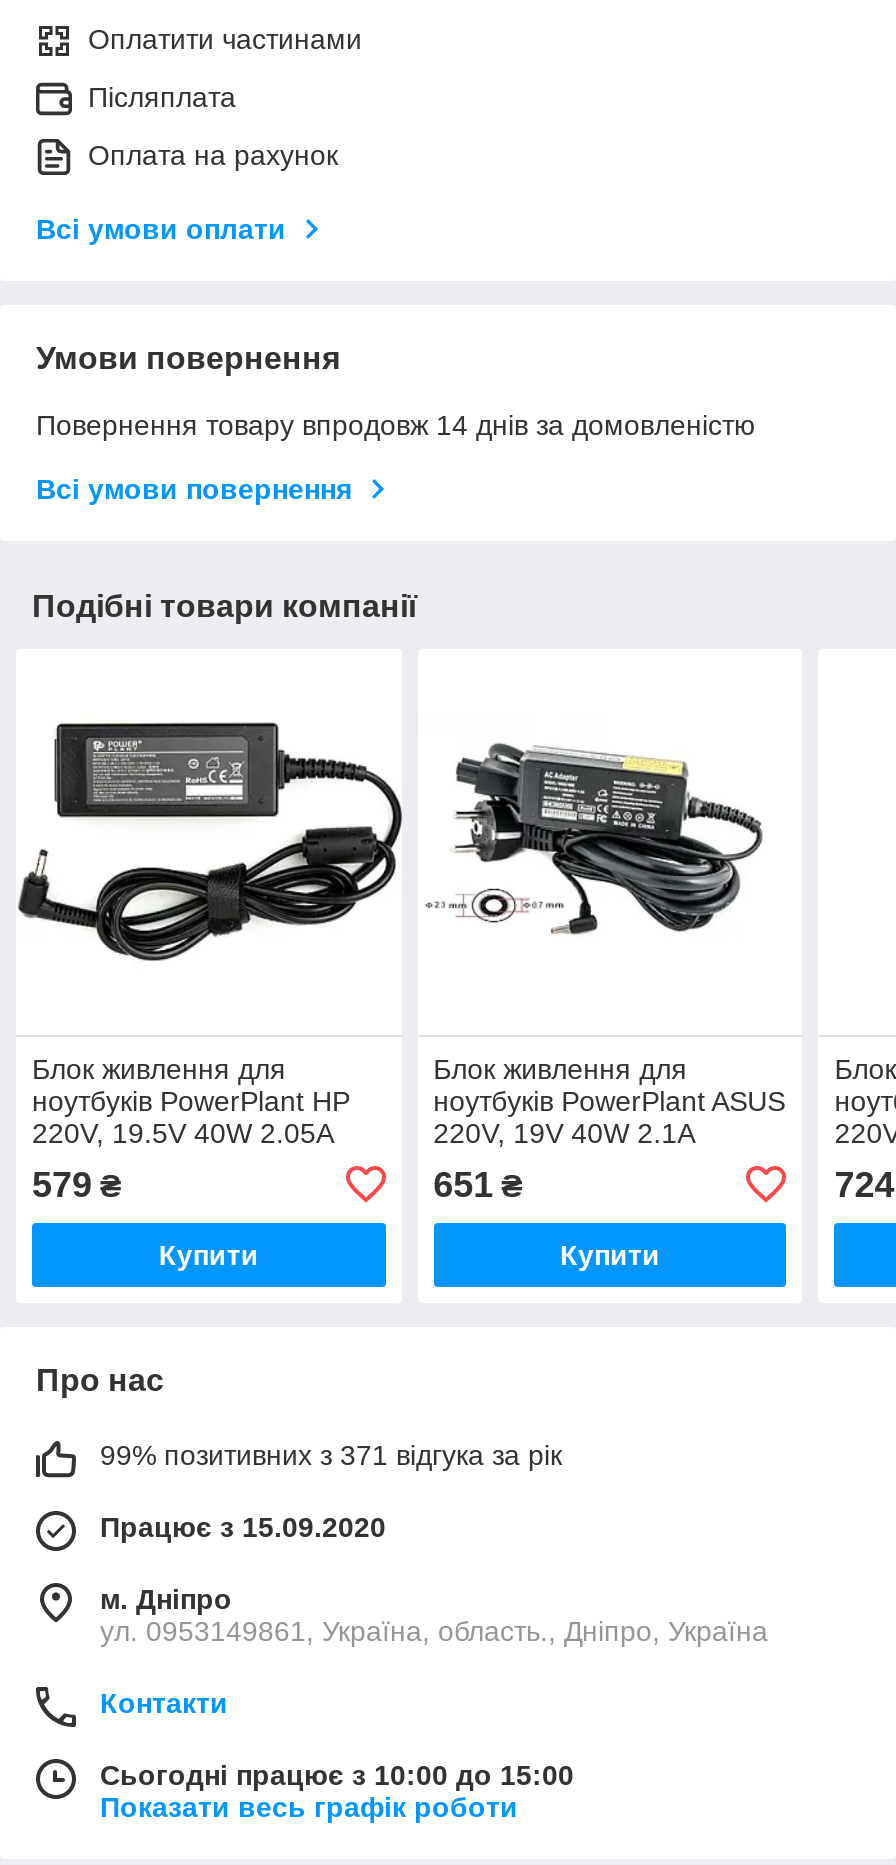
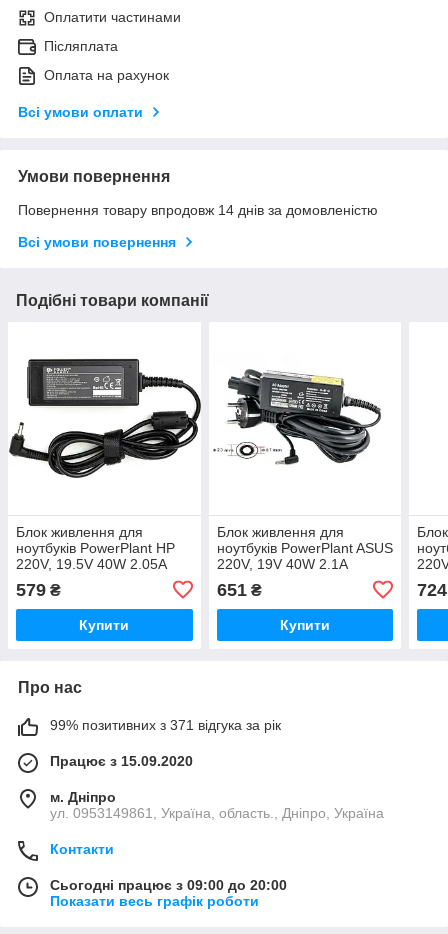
- Сьогодні працює з 10:00 до 15:00
+ Сьогодні працює з 09:00 до 20:00
